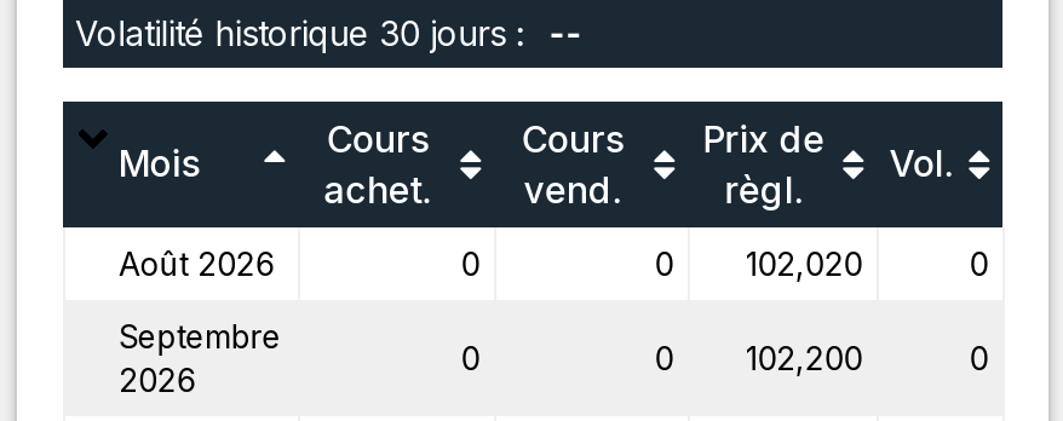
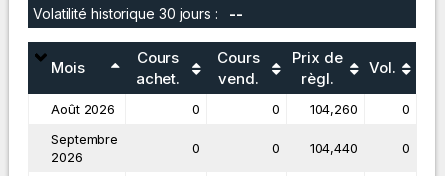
- 0 102,020
+ 0 104,260

- 0 102,200
+ 0 104,440
